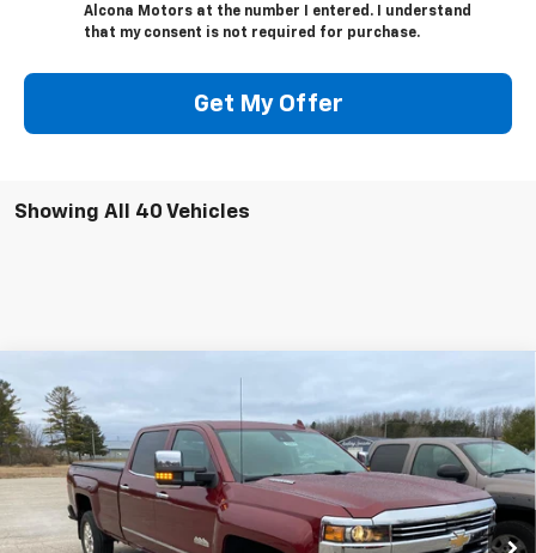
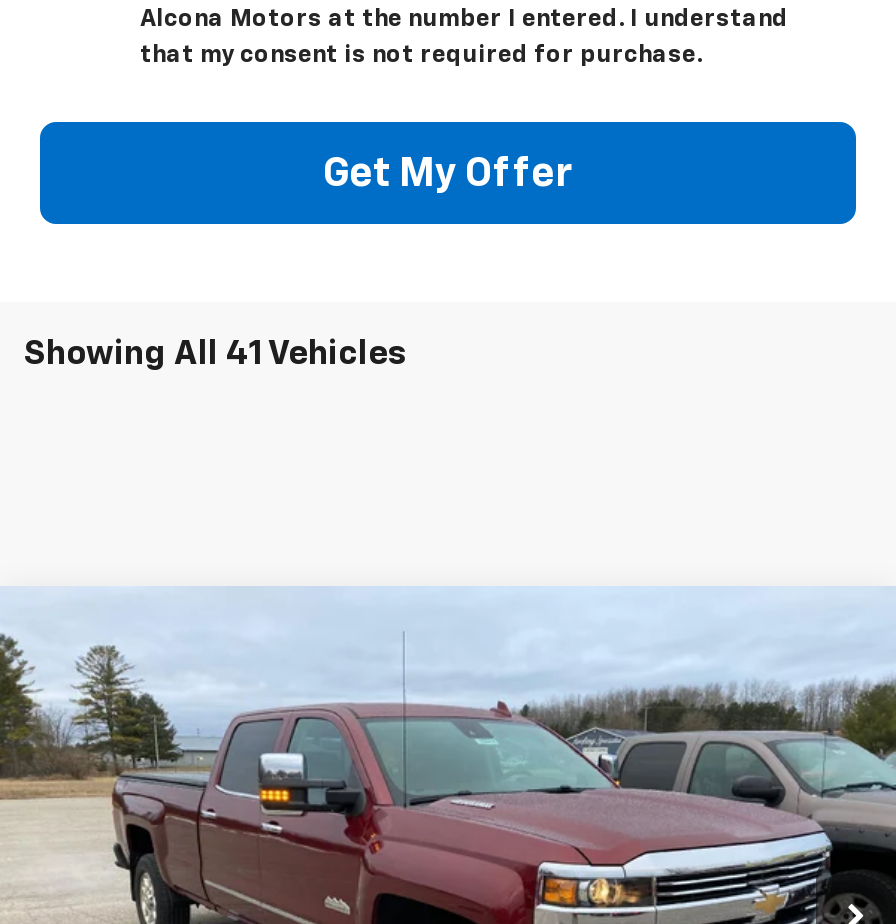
- Showing All 40 Vehicles
+ Showing All 41 Vehicles
